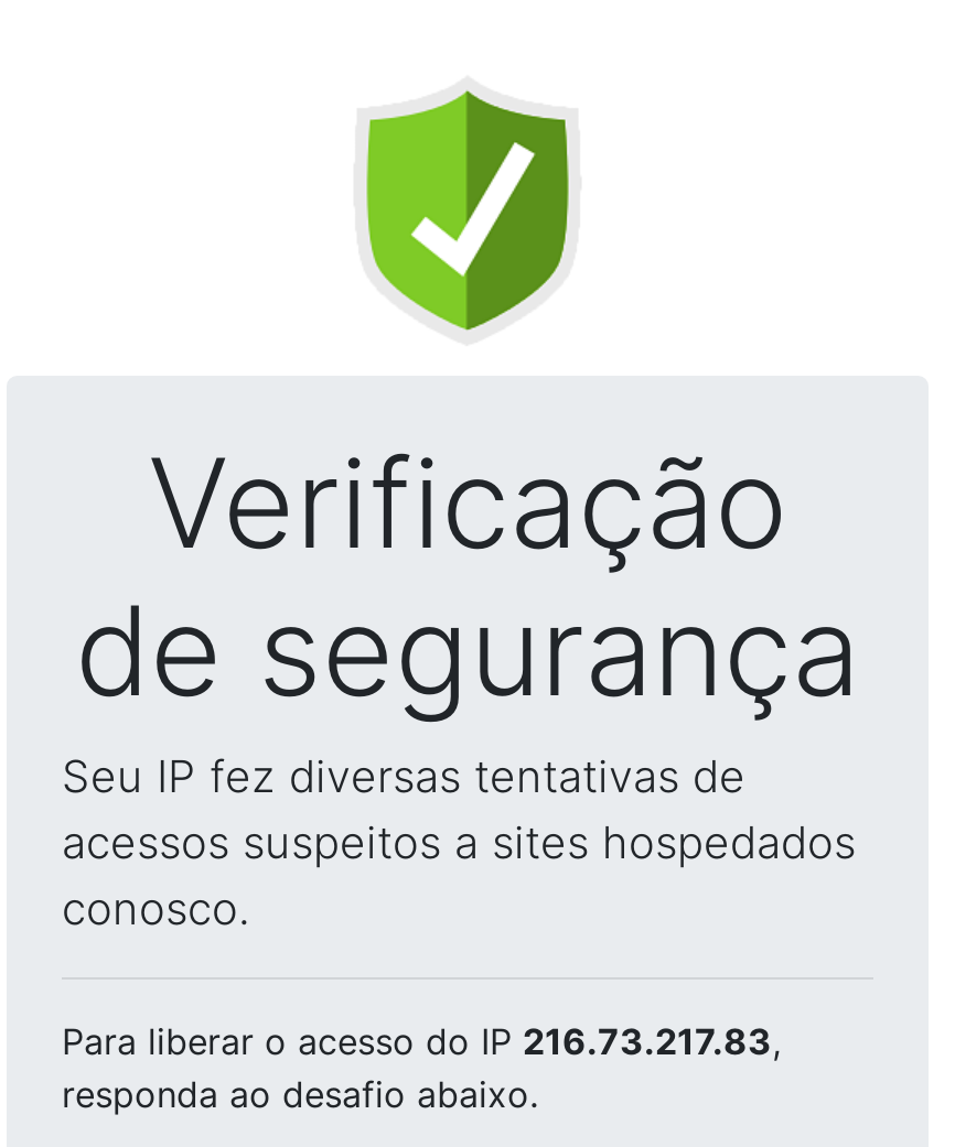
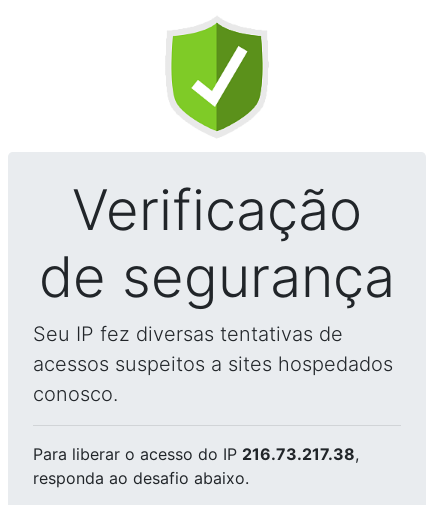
- Para liberar o acesso do IP 216.73.217.83,
+ Para liberar o acesso do IP 216.73.217.38,
